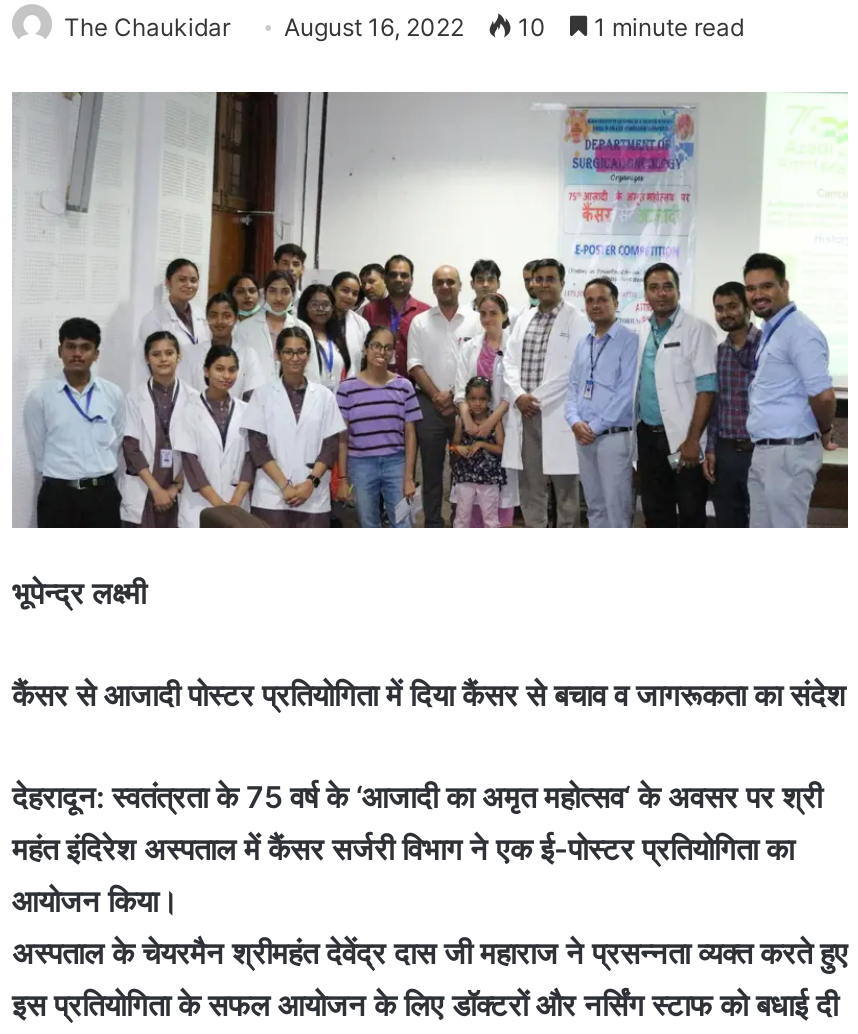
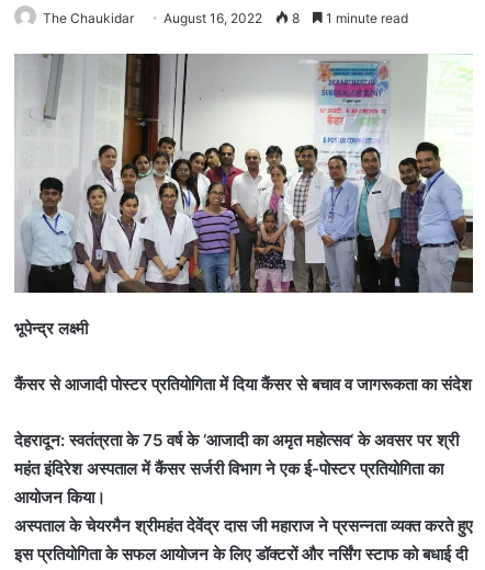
- The Chaukidar August 16, 2022 10 1 minute read
+ The Chaukidar August 16, 2022 8 1 minute read
